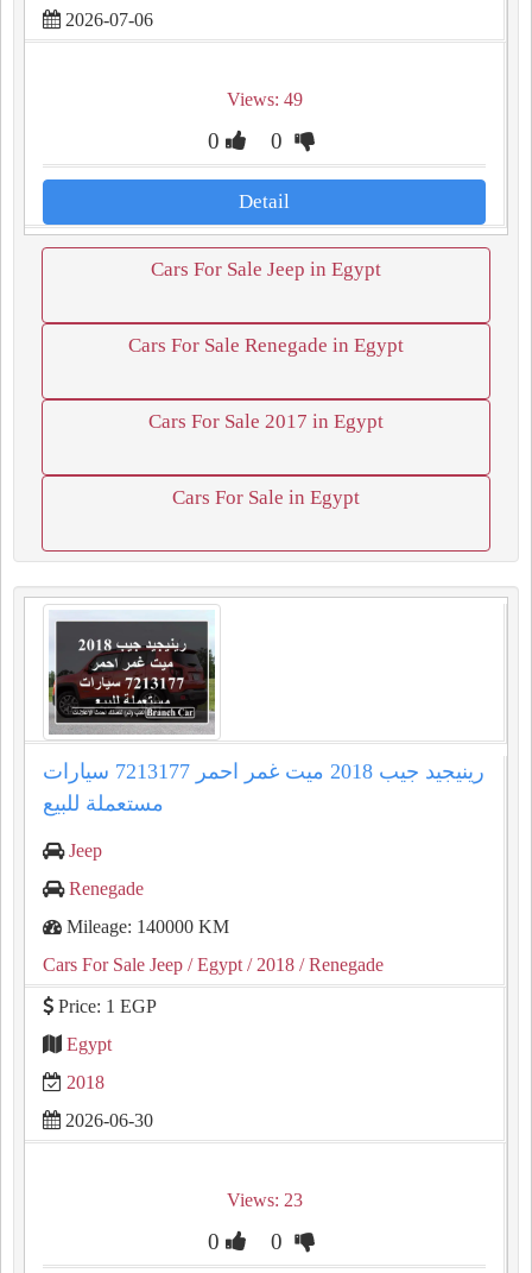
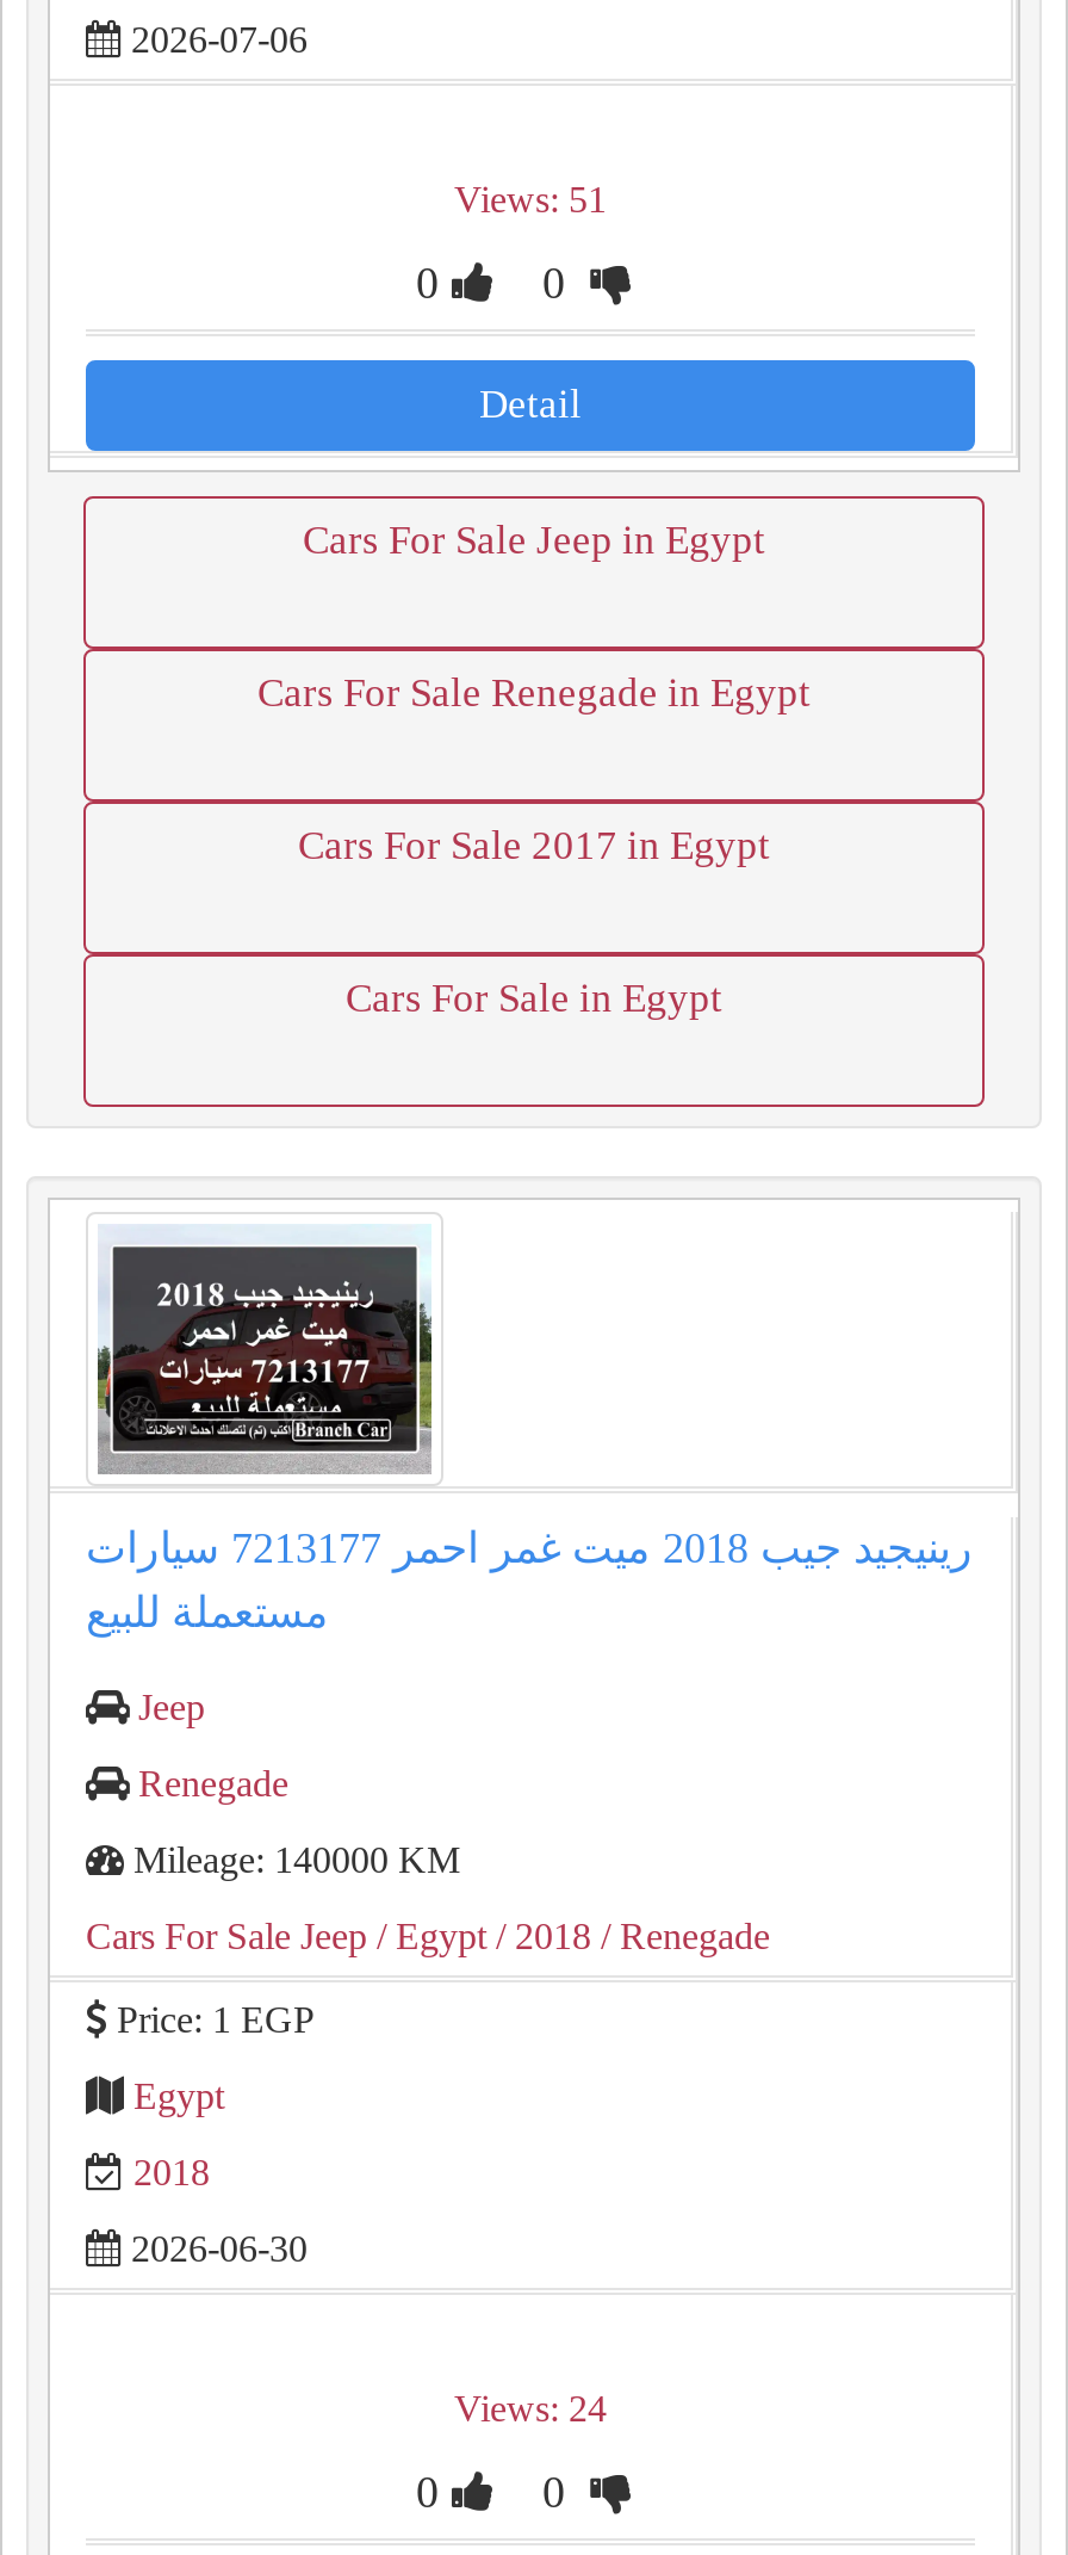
- Views: 49
+ Views: 51

- Views: 23
+ Views: 24
